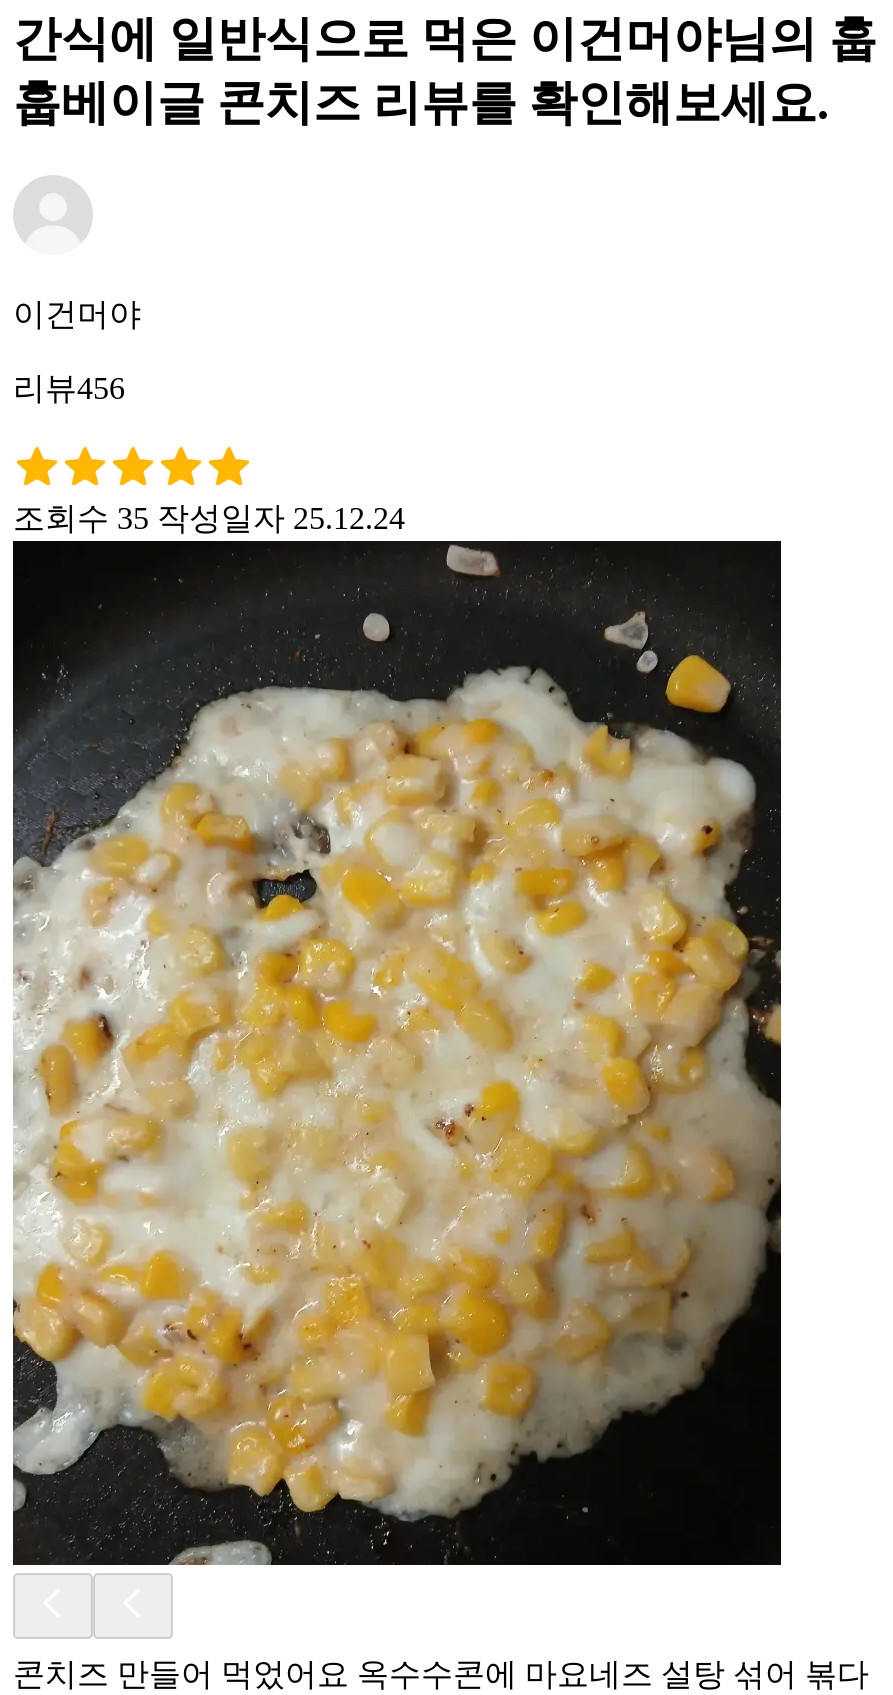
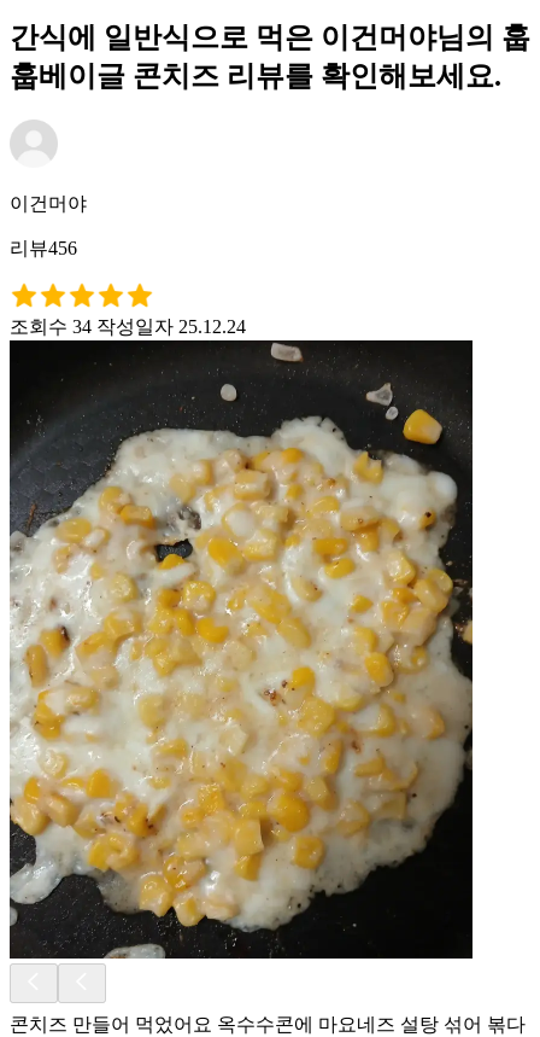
- 조회수 35 작성일자 25.12.24
+ 조회수 34 작성일자 25.12.24
